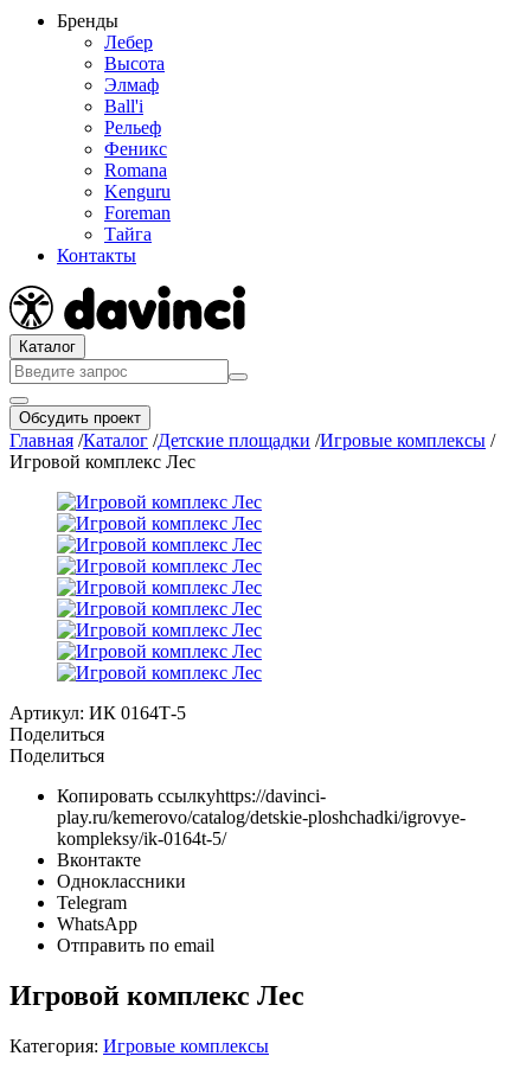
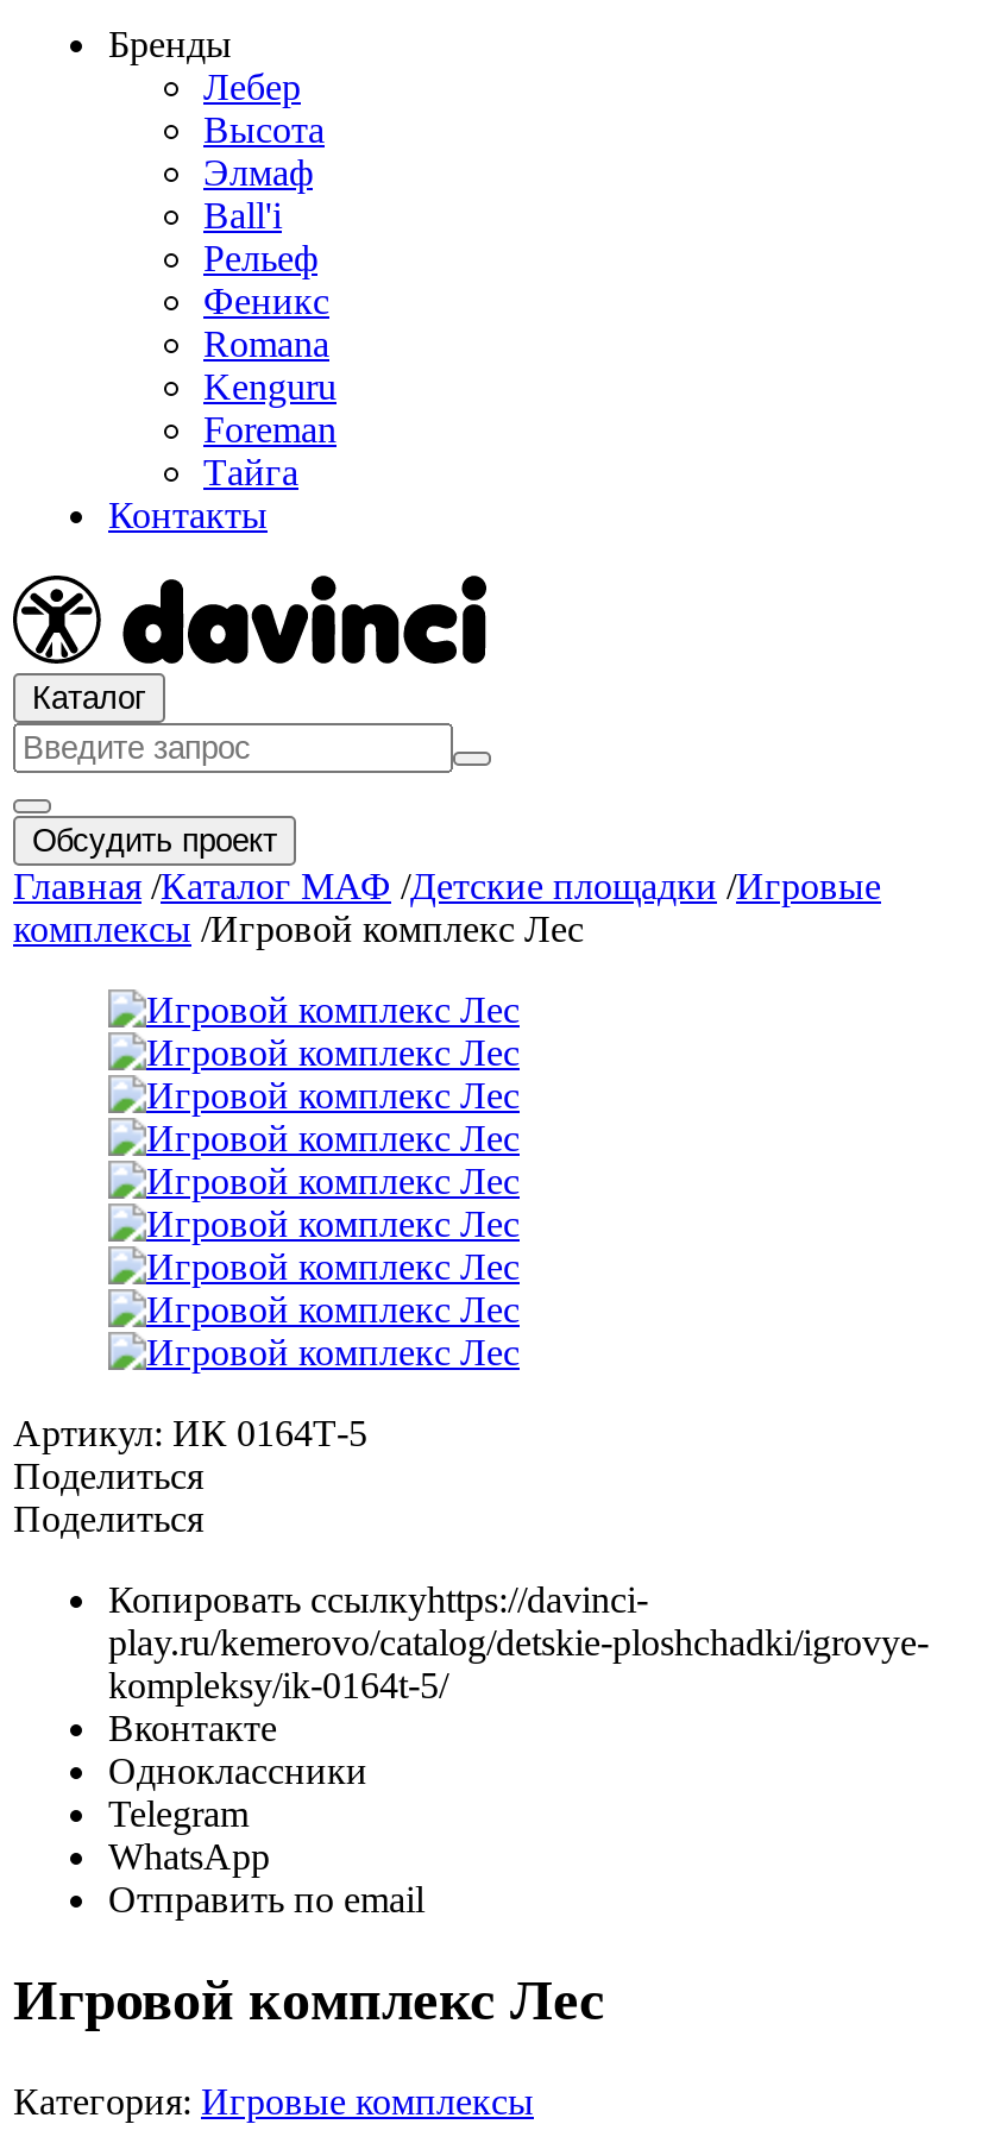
- Главная /Каталог / Детские площадки / Игровые комплексы /
- Игровой комплекс Лес
+ Главная /Каталог МАФ / Детские площадки / Игровые
+ комплексы / Игровой комплекс Лес
